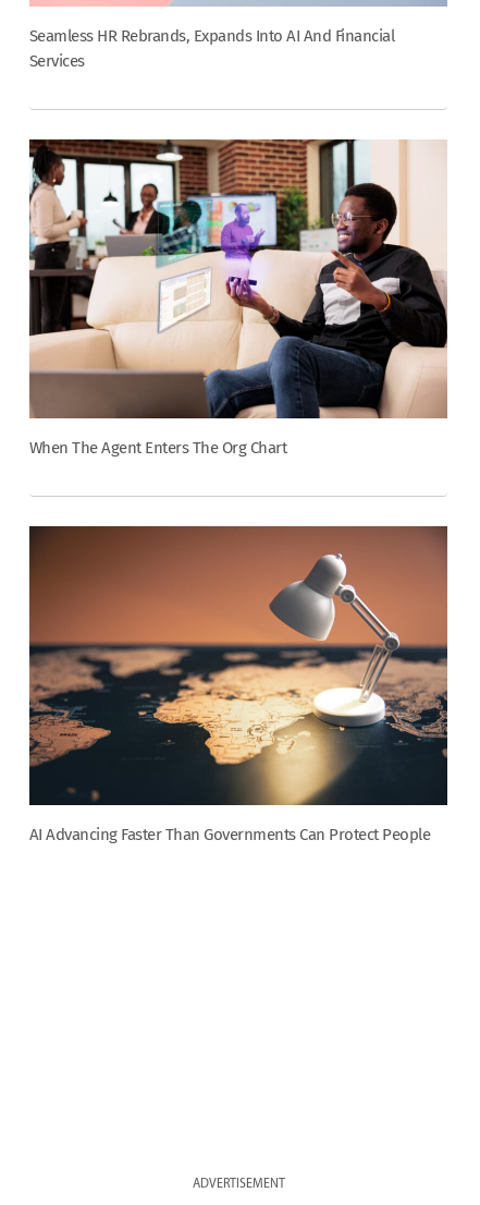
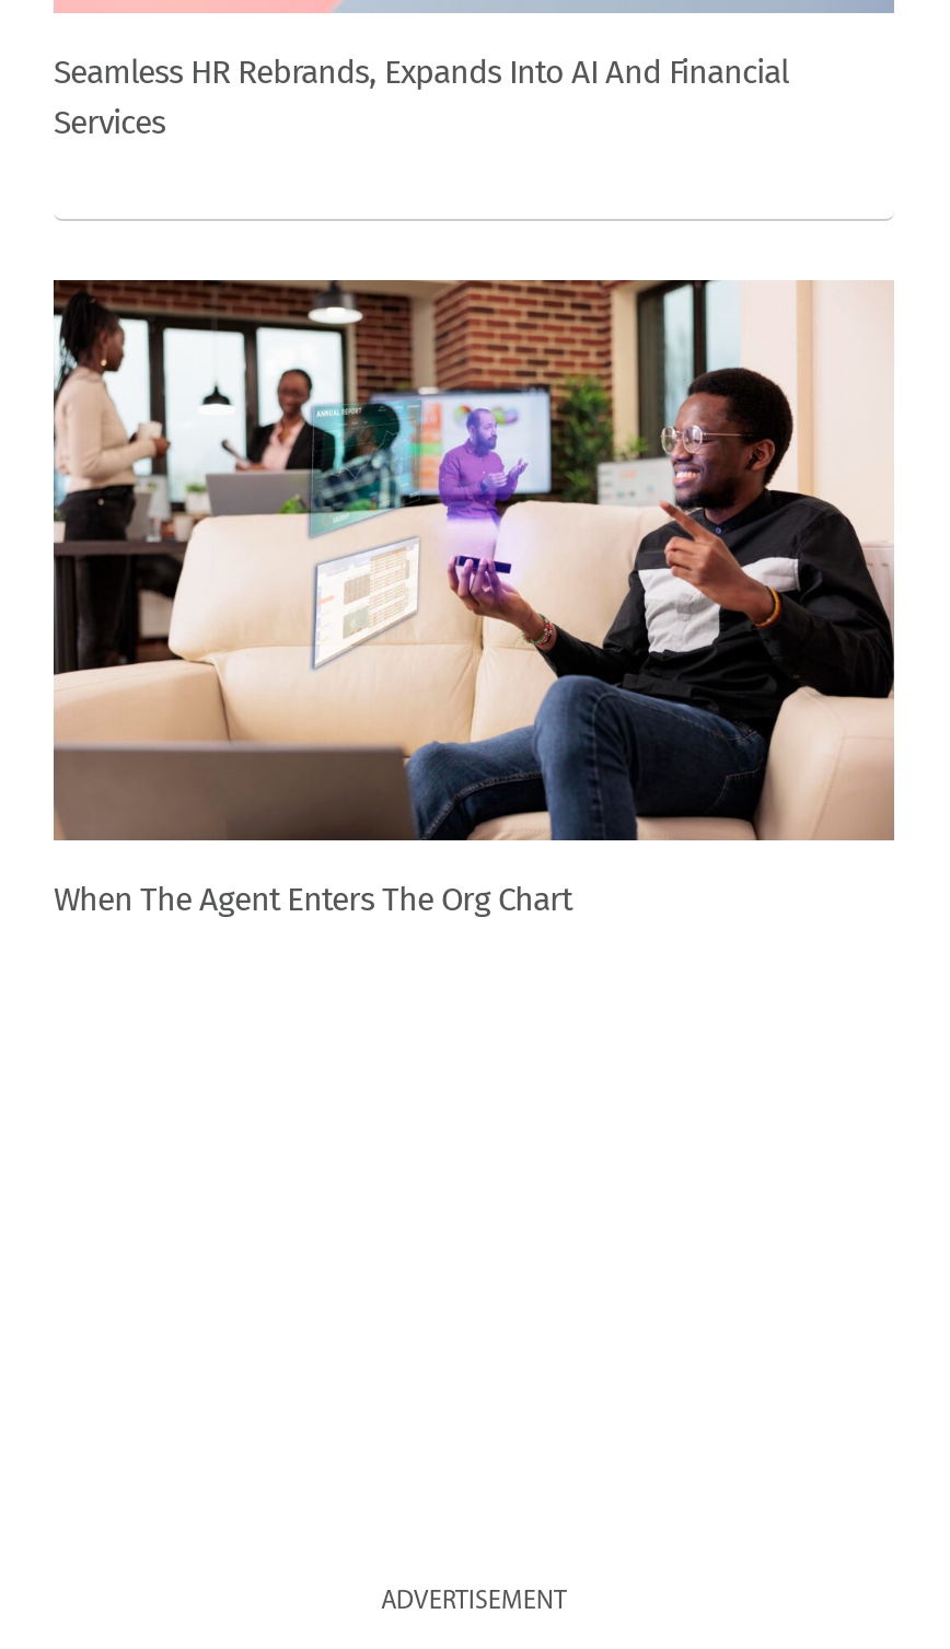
- [image]
- AI Advancing Faster Than Governments Can Protect People
